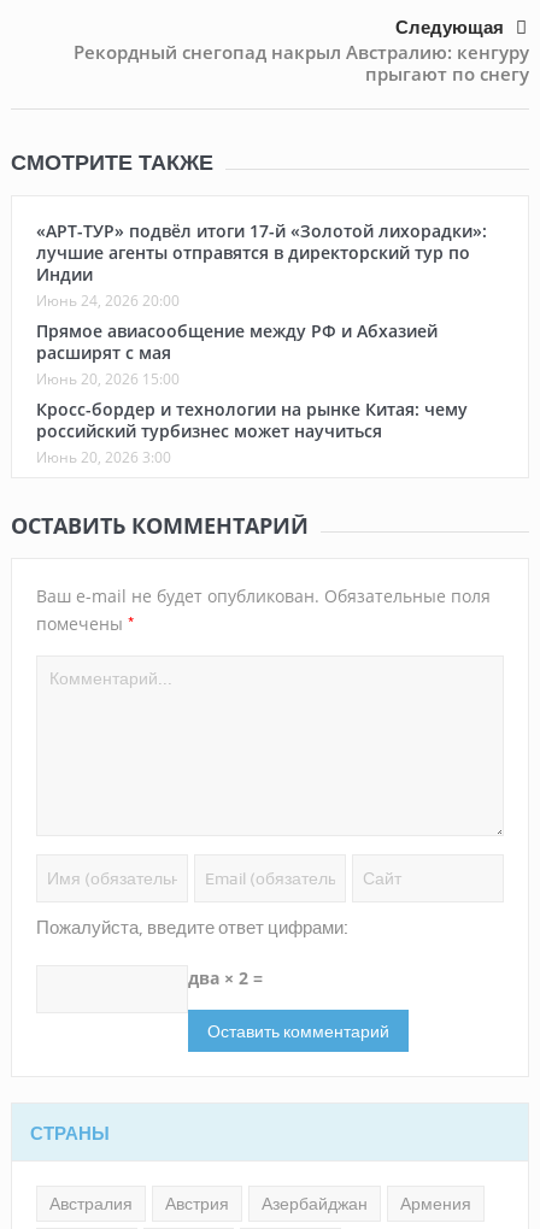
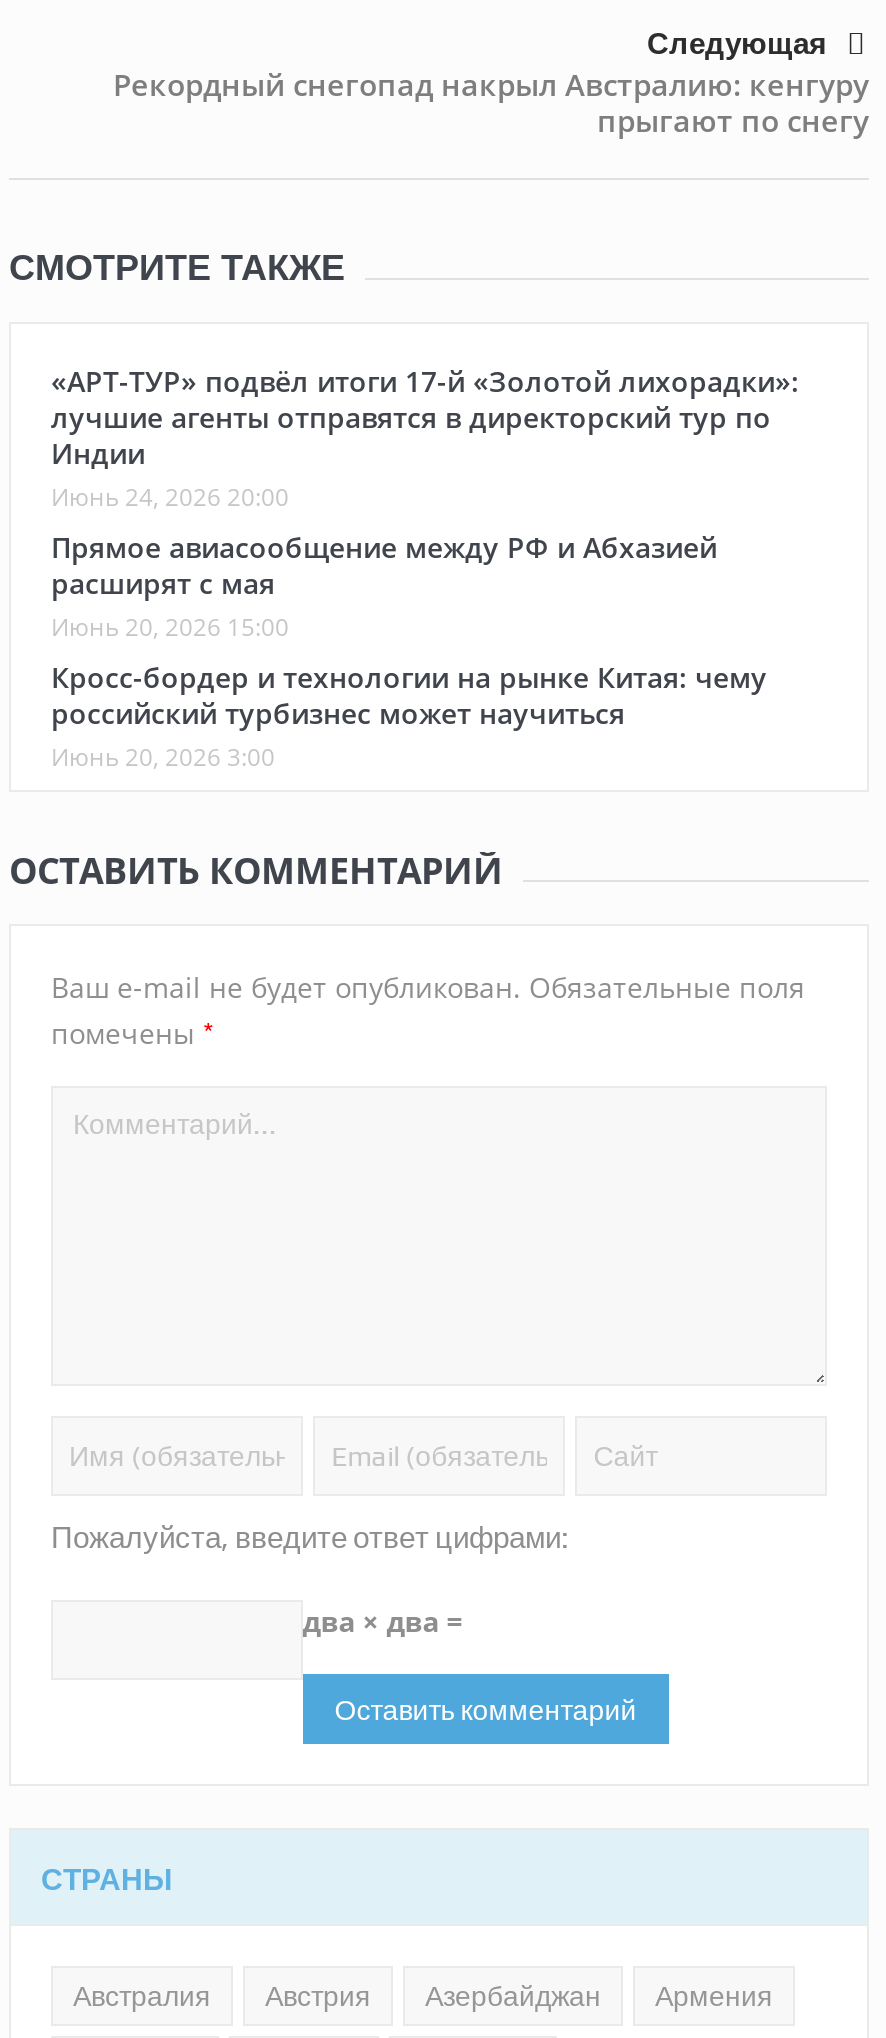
- два × 2 =
+ два × два =
